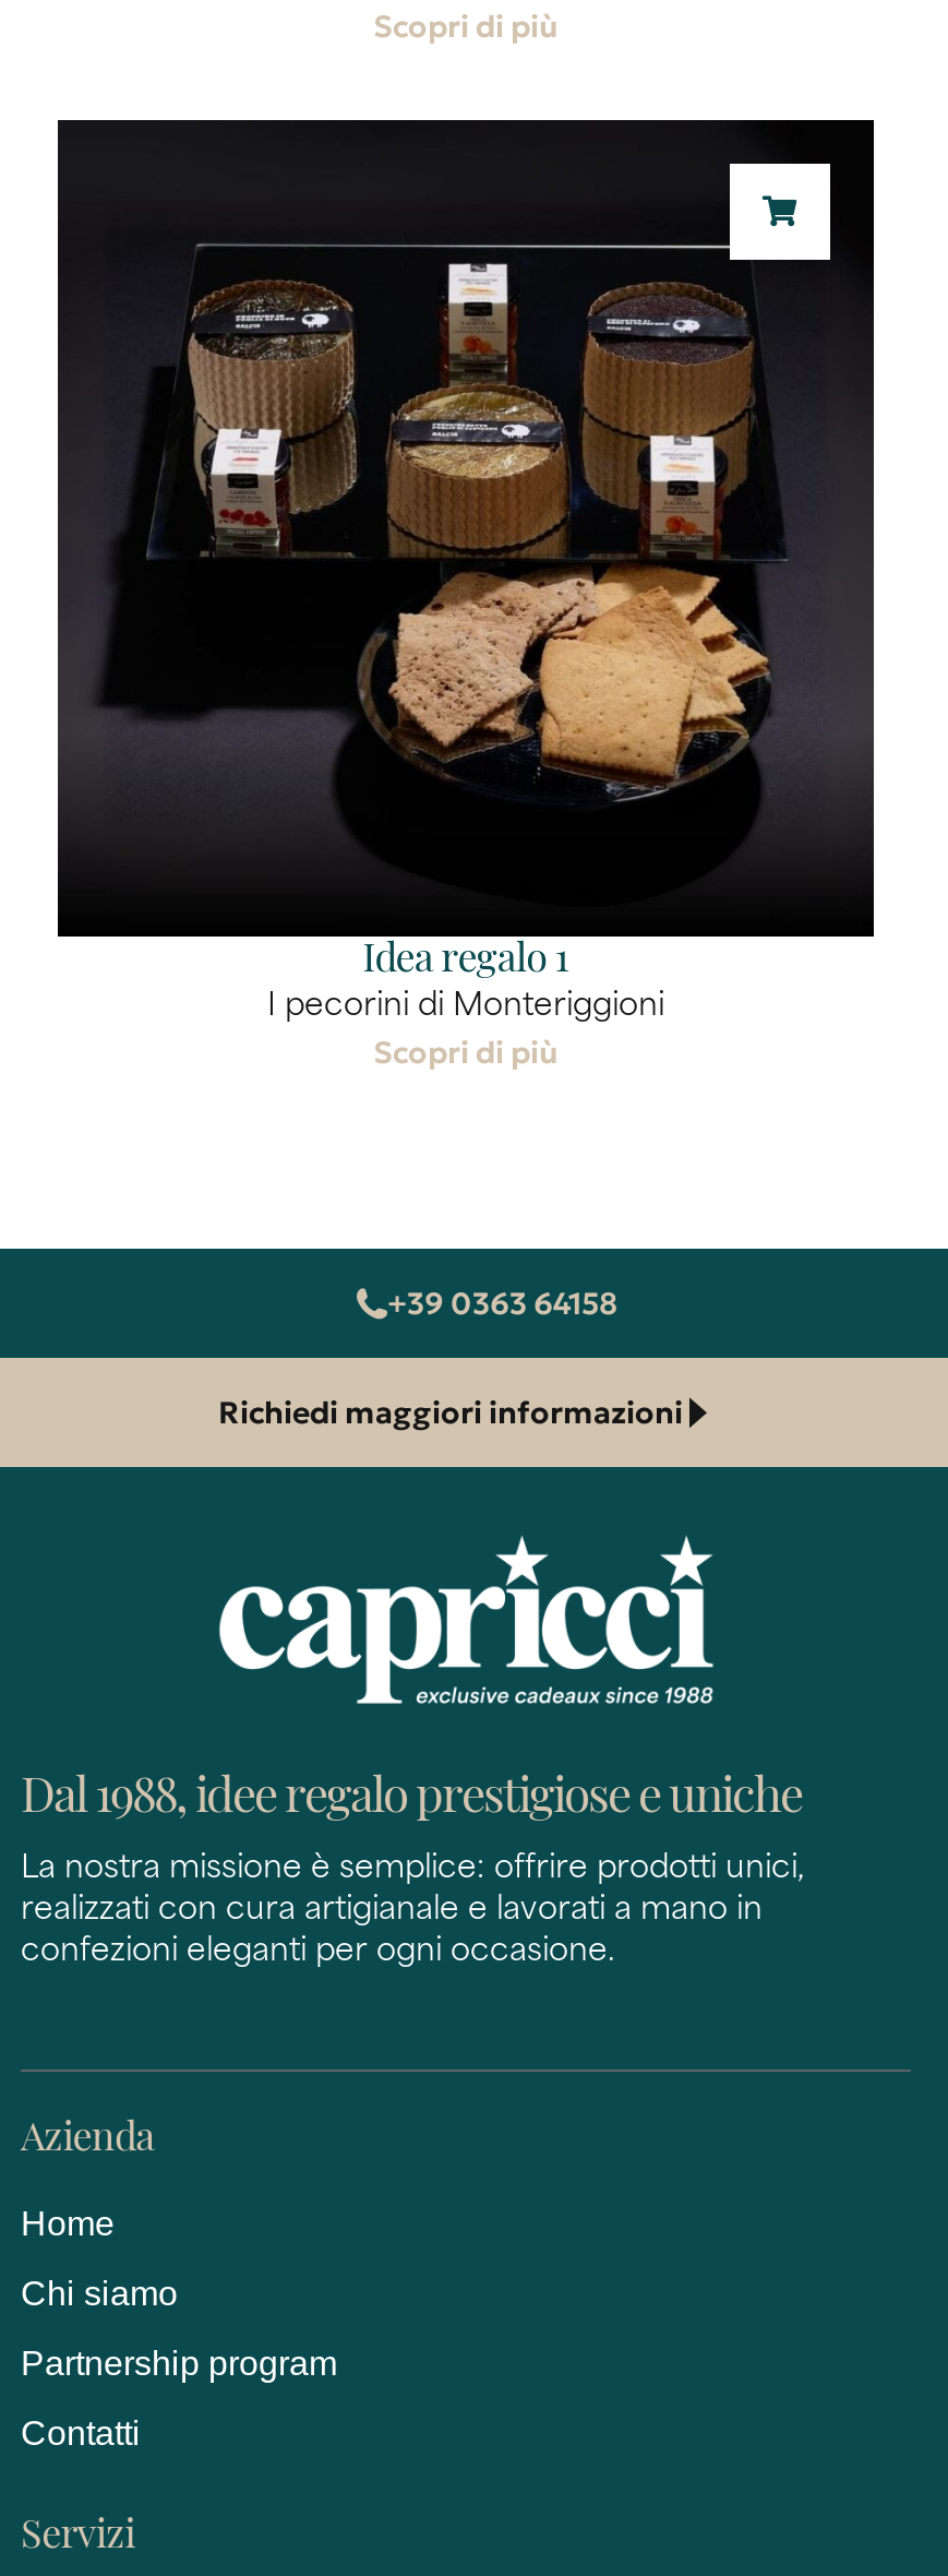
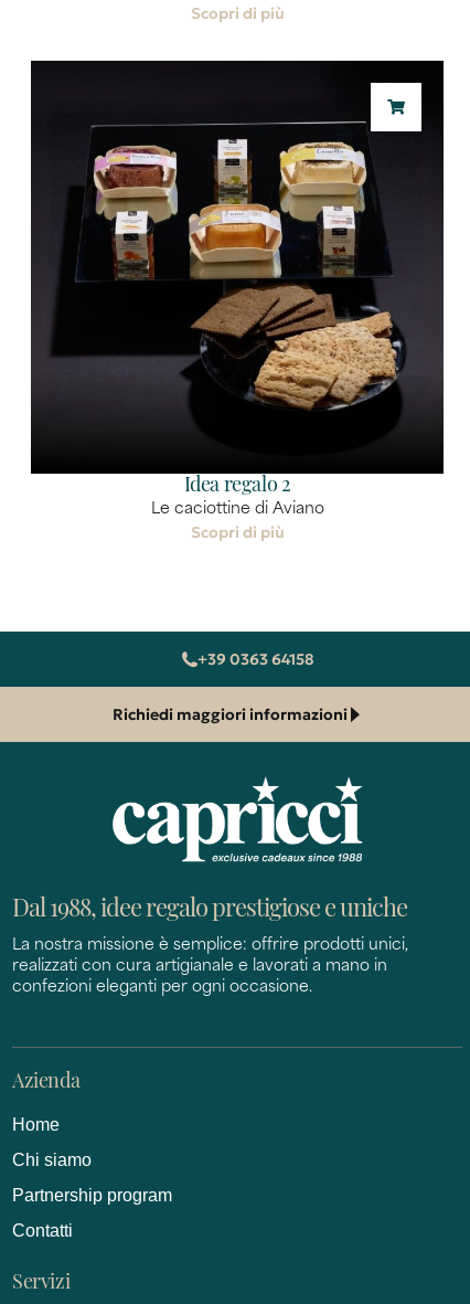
- [image]
+ [image]

- Idea regalo 1
+ Idea regalo 2

- I pecorini di Monteriggioni
+ Le caciottine di Aviano
